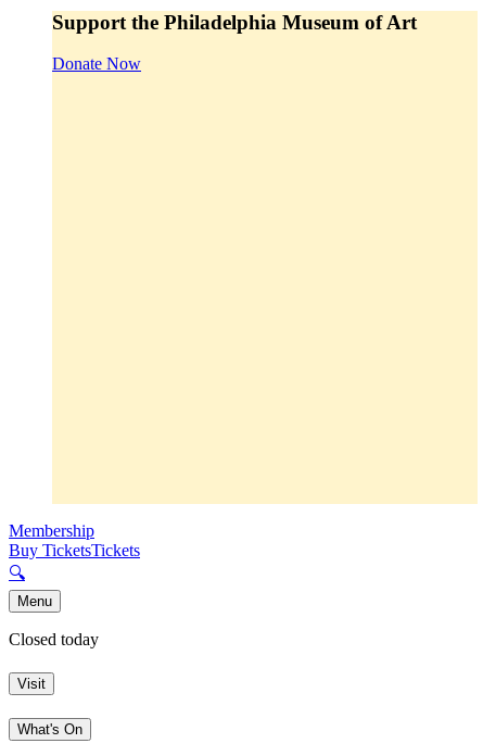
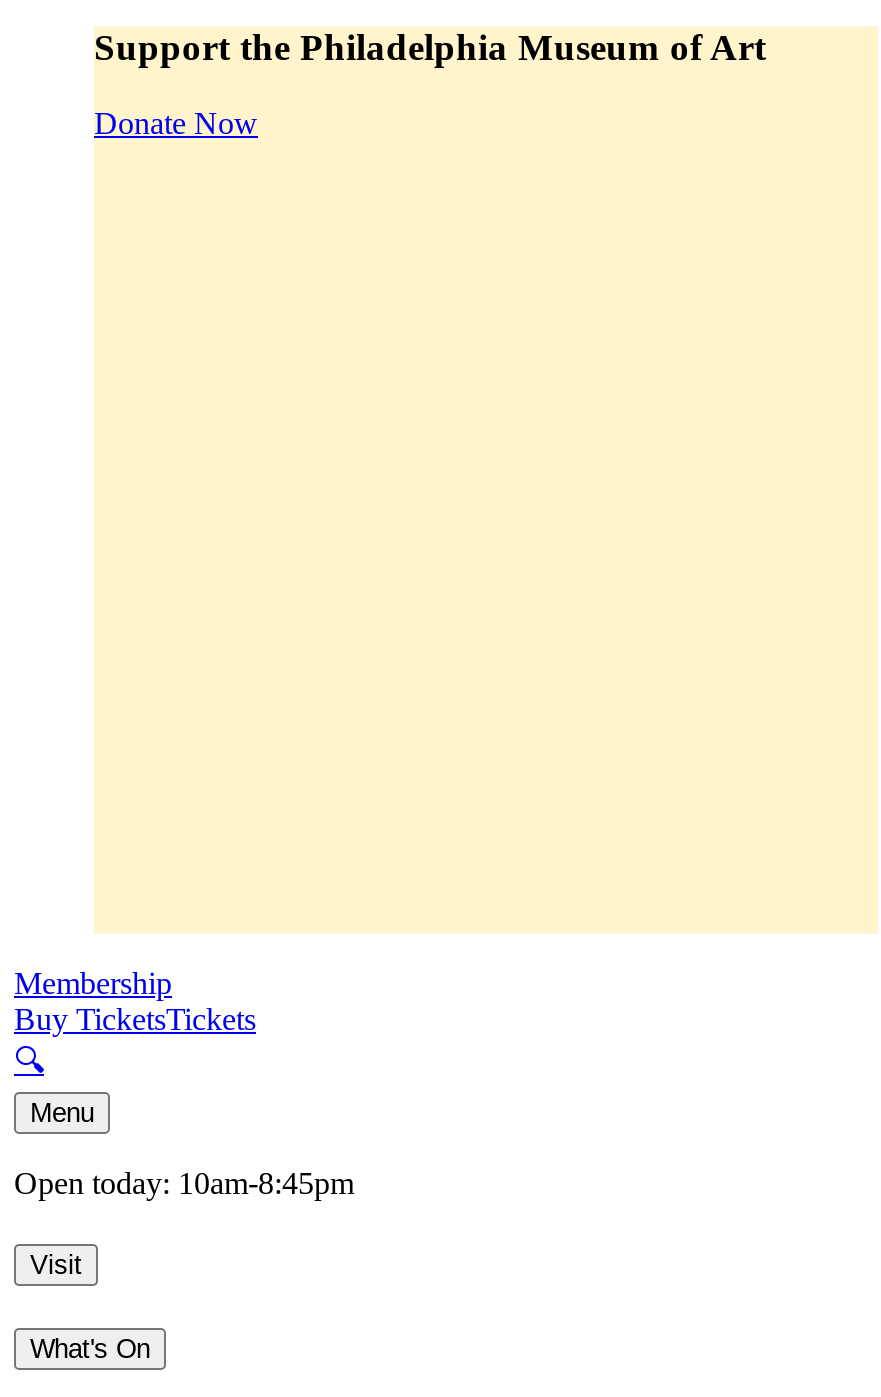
- Closed today
+ Open today: 10am-8:45pm
